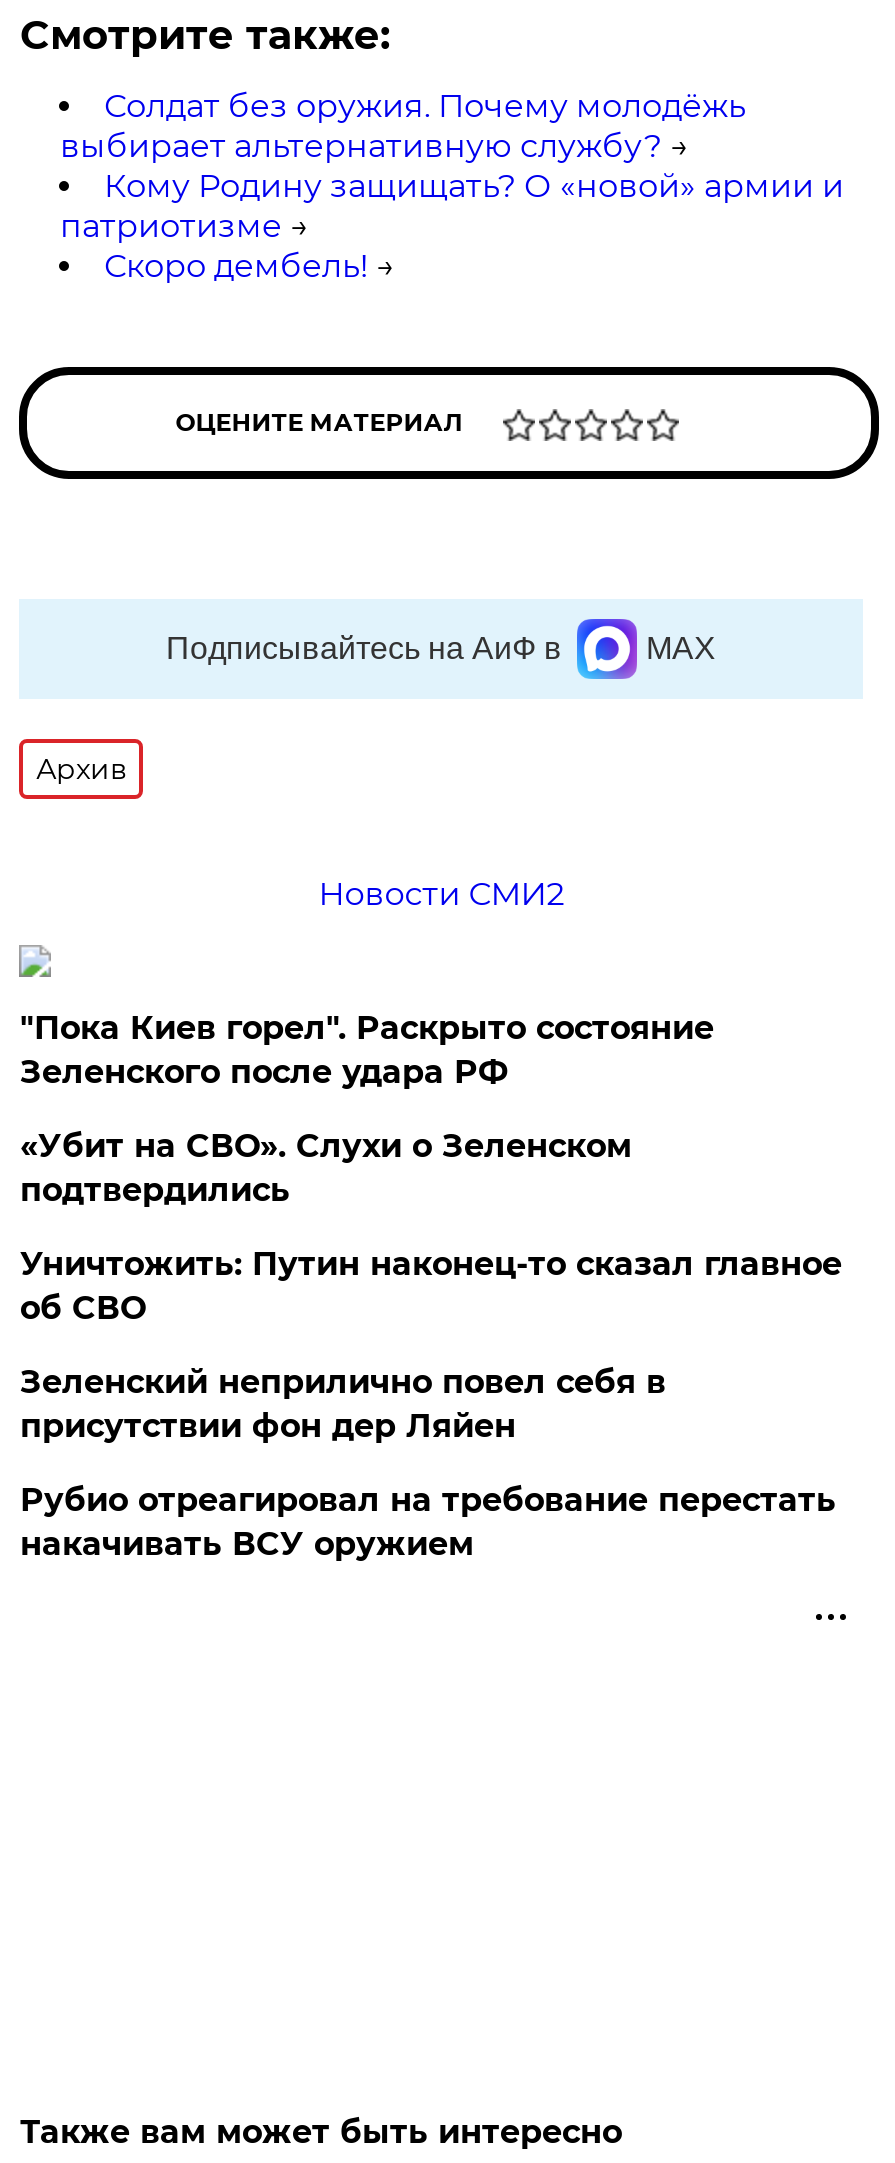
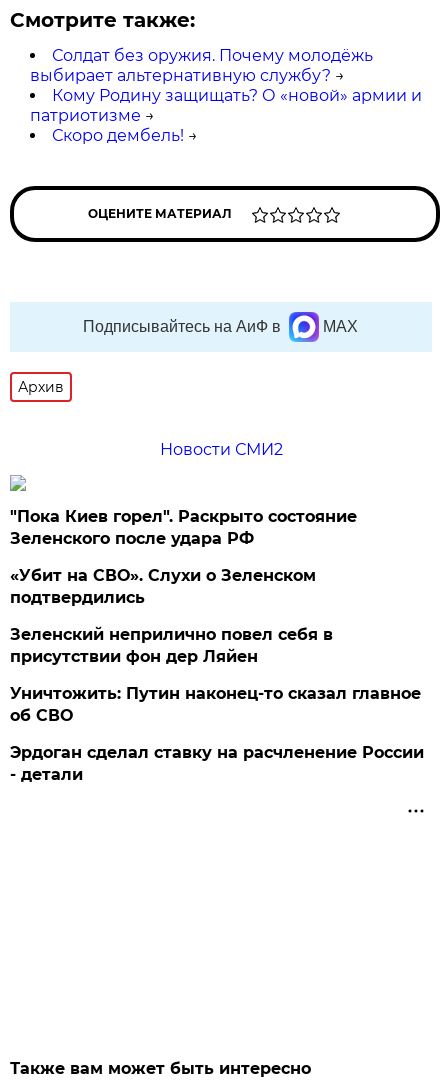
moved down: Уничтожить: Путин наконец-то сказал главное | об СВО

moved up: Зеленский неприлично повел cебя в | присутствии фон дер Ляйен

- Рубио отреагировал на требование перестать
- накачивать ВСУ оружием
+ Эрдоган сделал ставку на расчленение России
+ - детали
